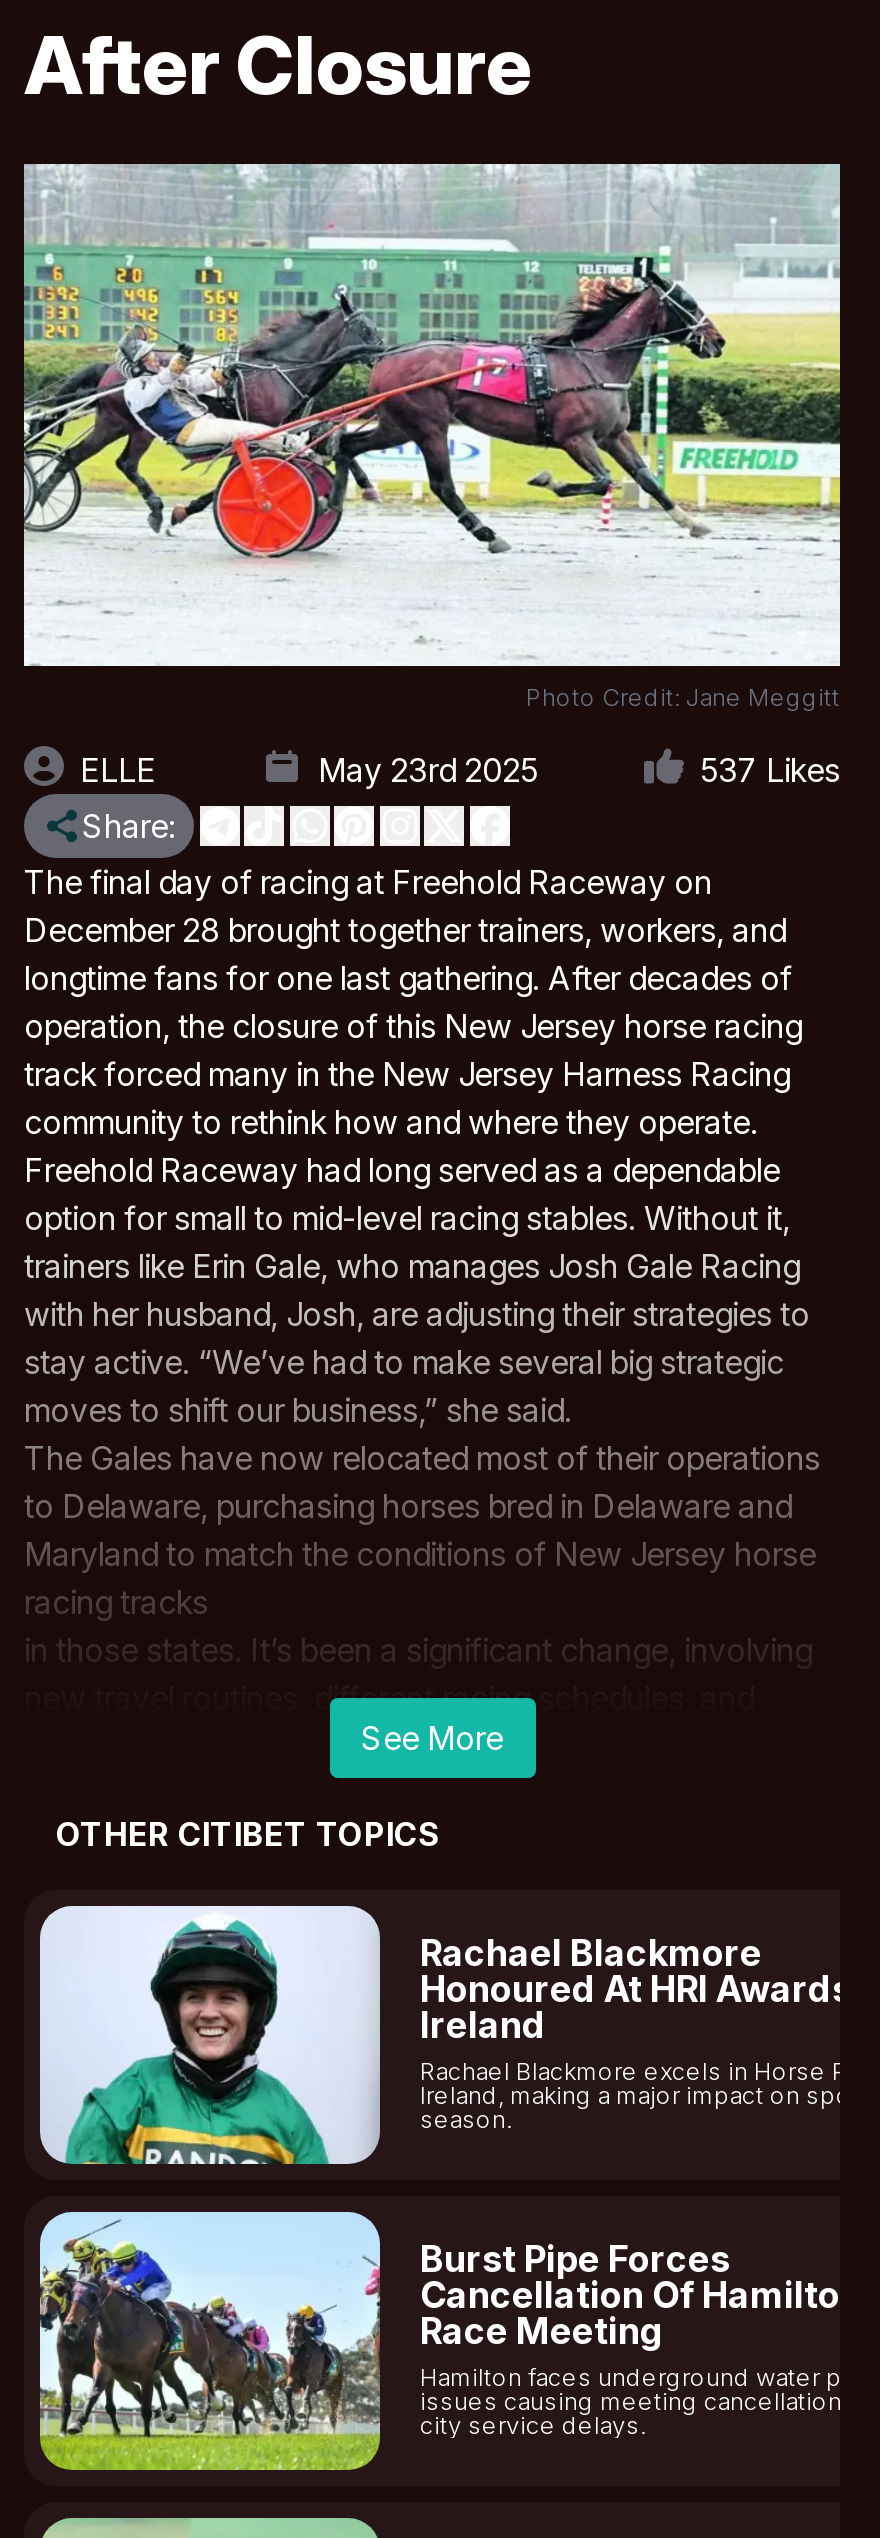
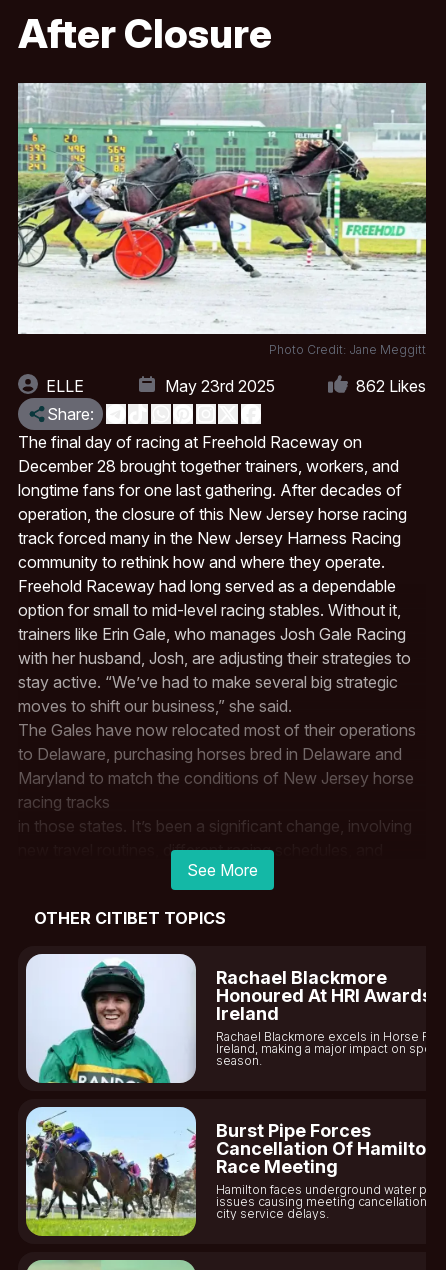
- 537 Likes
+ 862 Likes
